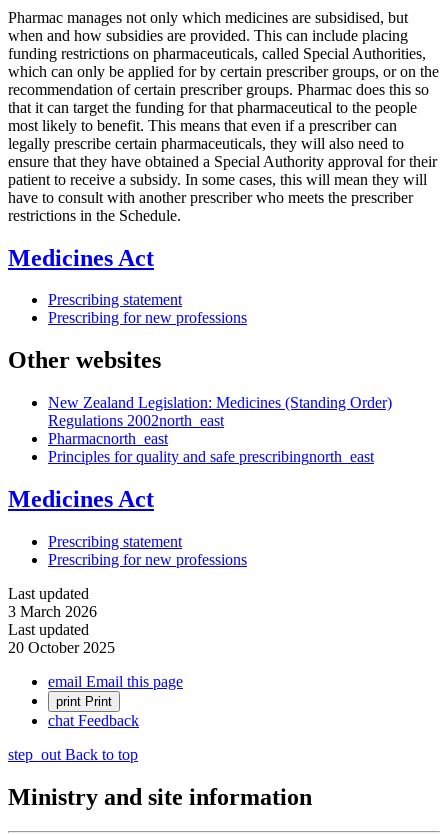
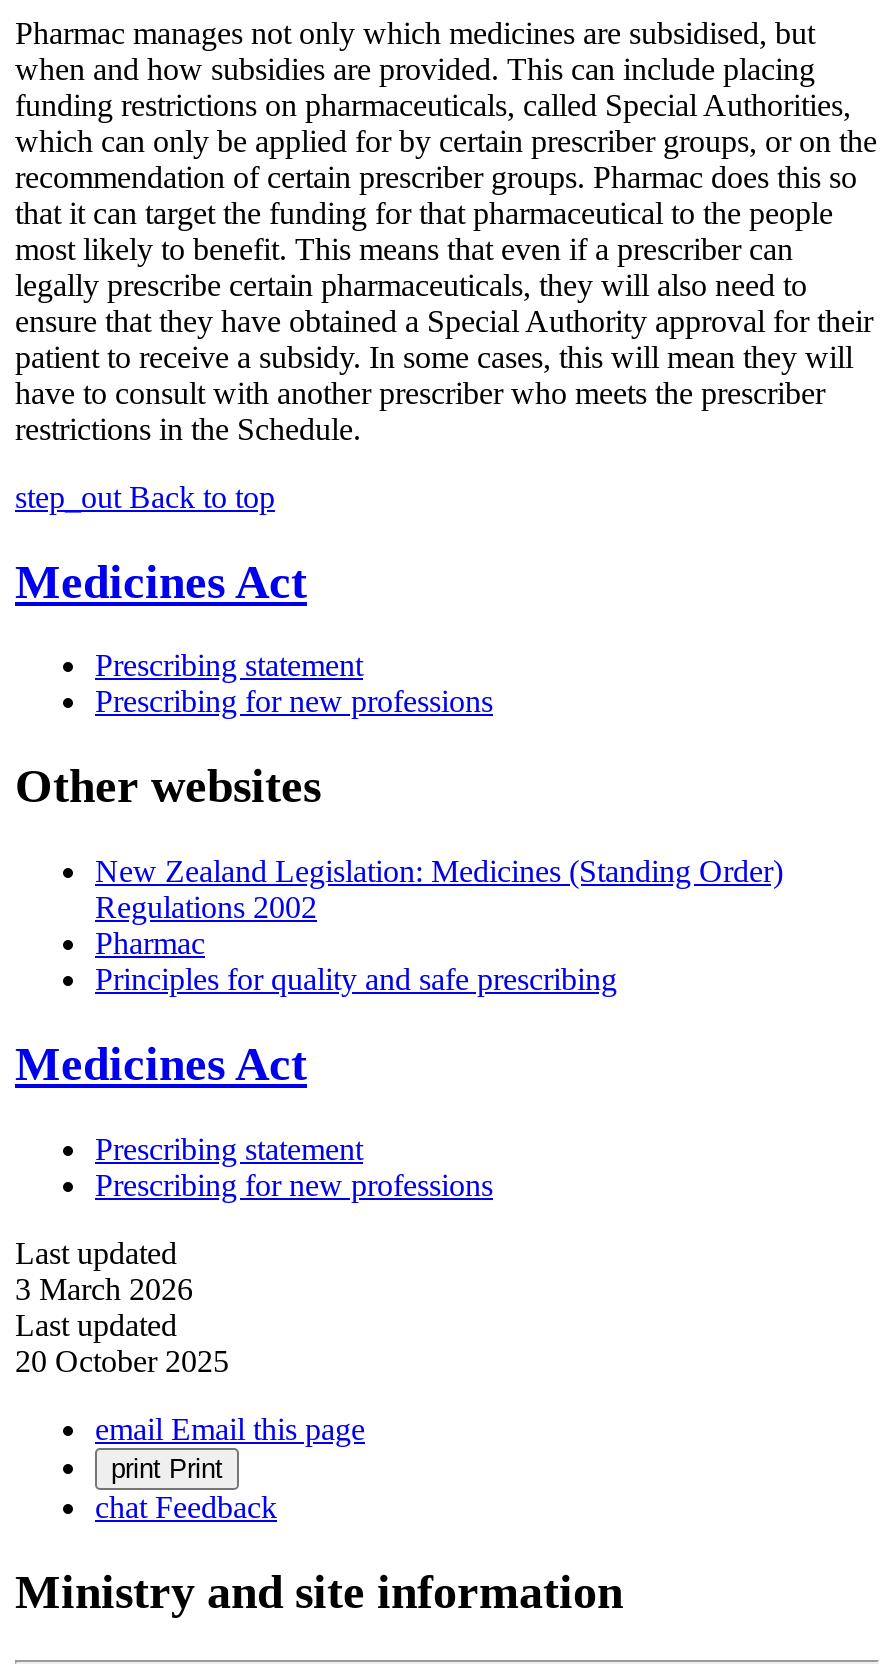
moved down: Medicines Act | Prescribing statement | Prescribing for new professions | Other websites | New Zealand Legislation: Medicines (Standing Order)

- Regulations 2002north_east
- Pharmacnorth_east
- Principles for quality and safe prescribingnorth_east
+ Regulations 2002
+ Pharmac
+ Principles for quality and safe prescribing

moved down: Medicines Act | Prescribing statement | Prescribing for new professions | ... | print Print | chat Feedback

moved up: step_out Back to top
